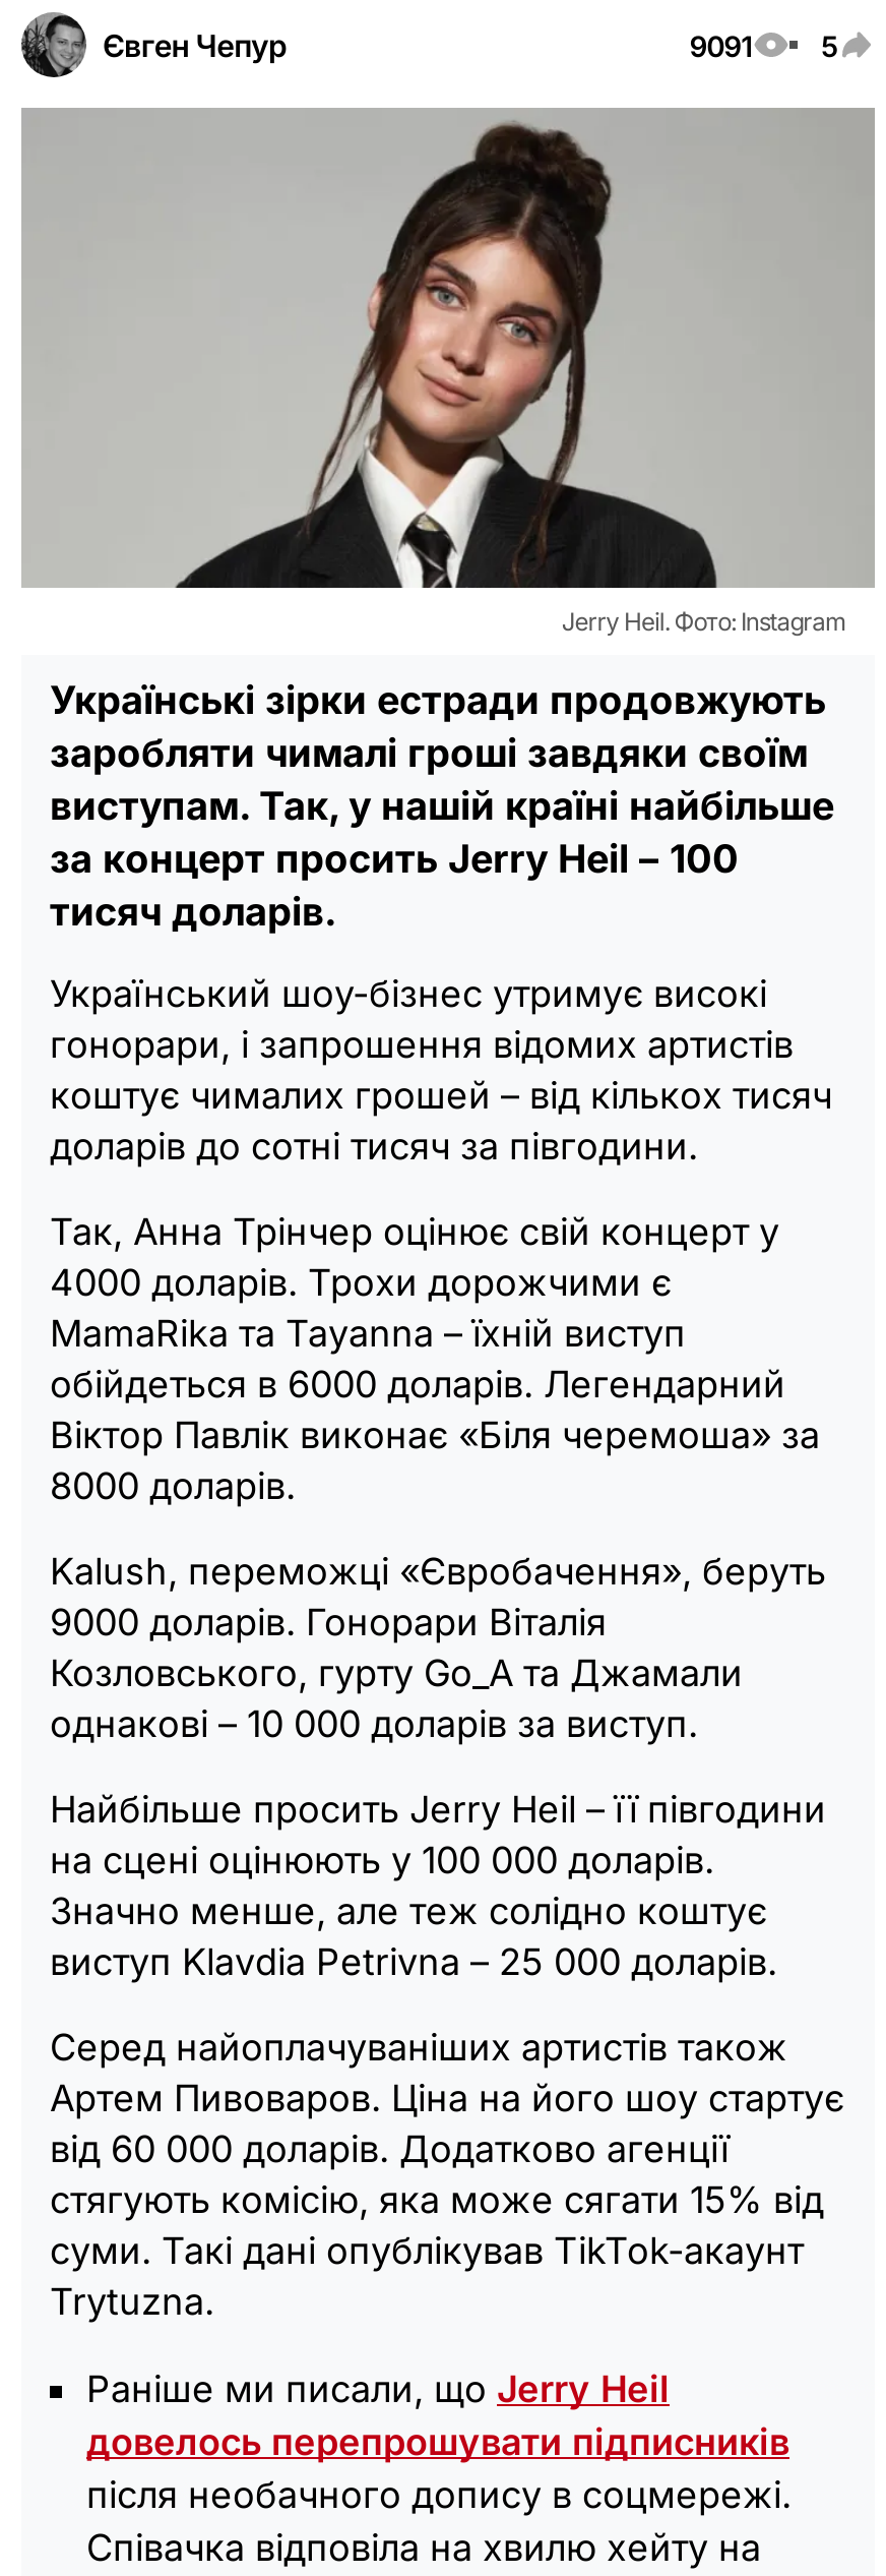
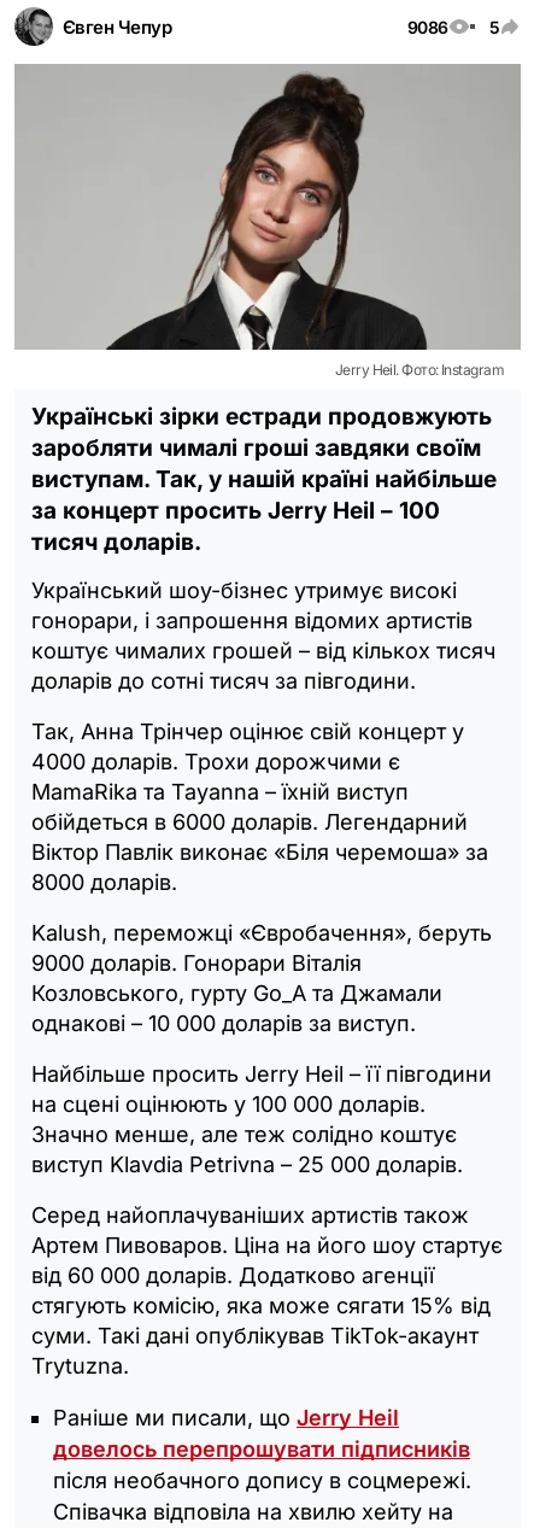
- 9091 5
+ 9086 5
